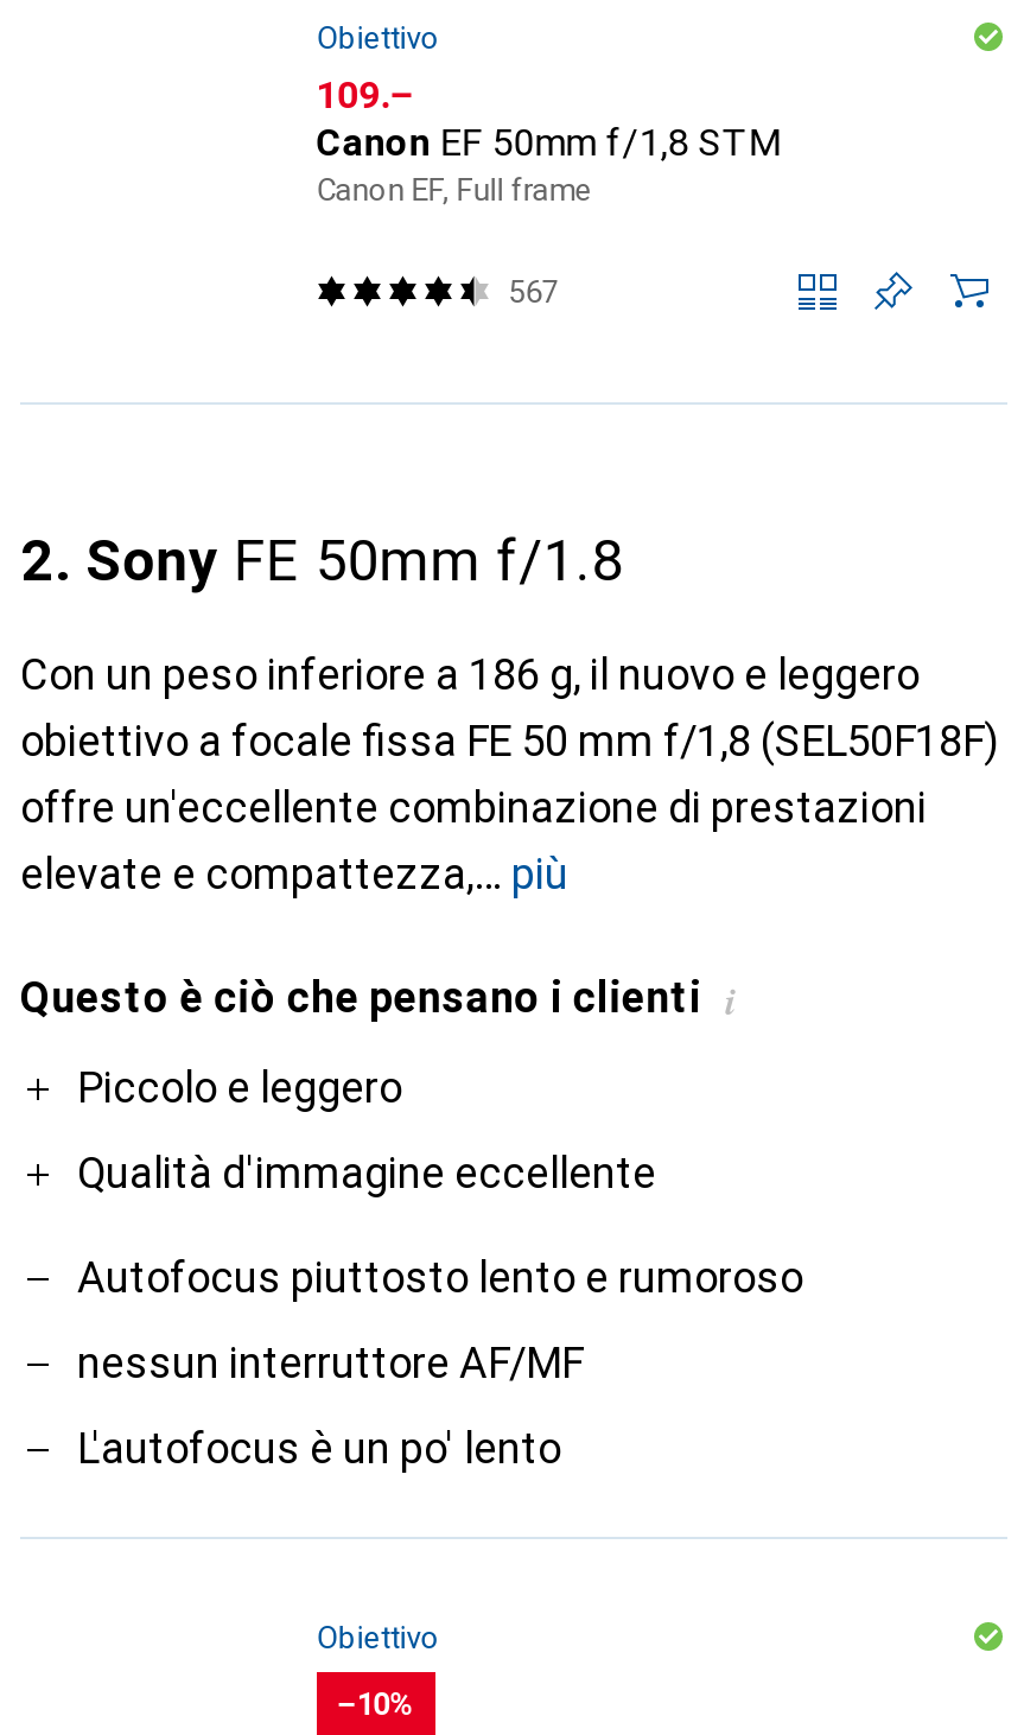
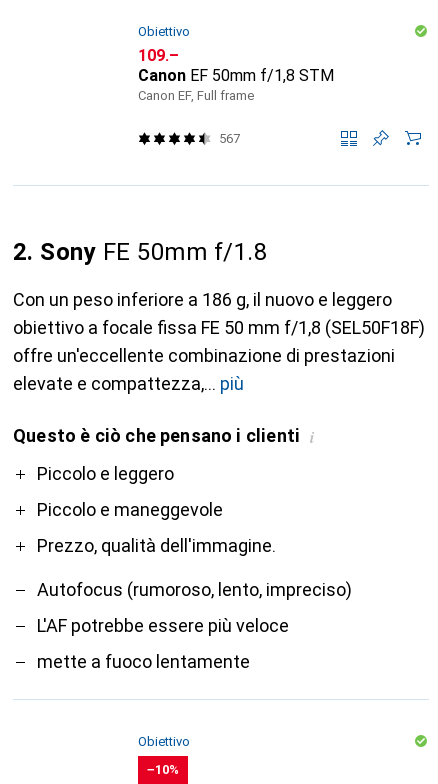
- Qualità d'immagine eccellente
+ Piccolo e maneggevole
+ Prezzo, qualità dell'immagine.

- Autofocus piuttosto lento e rumoroso
+ Autofocus (rumoroso, lento, impreciso)

- nessun interruttore AF/MF
+ L'AF potrebbe essere più veloce

- L'autofocus è un po' lento
+ mette a fuoco lentamente
